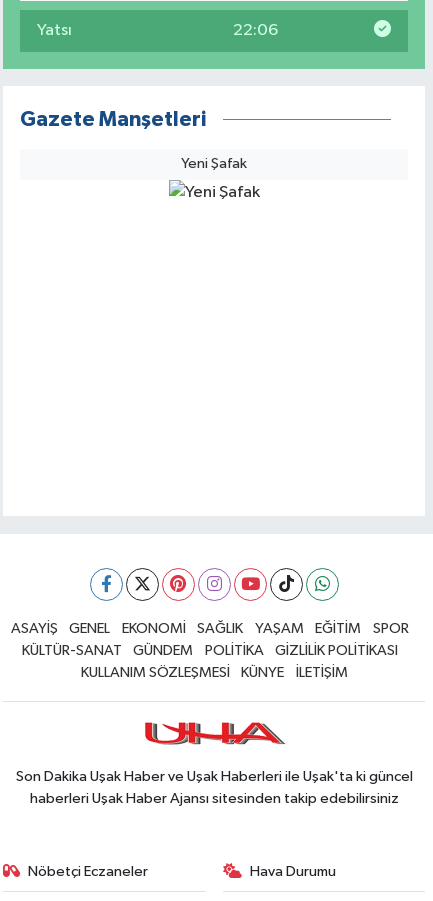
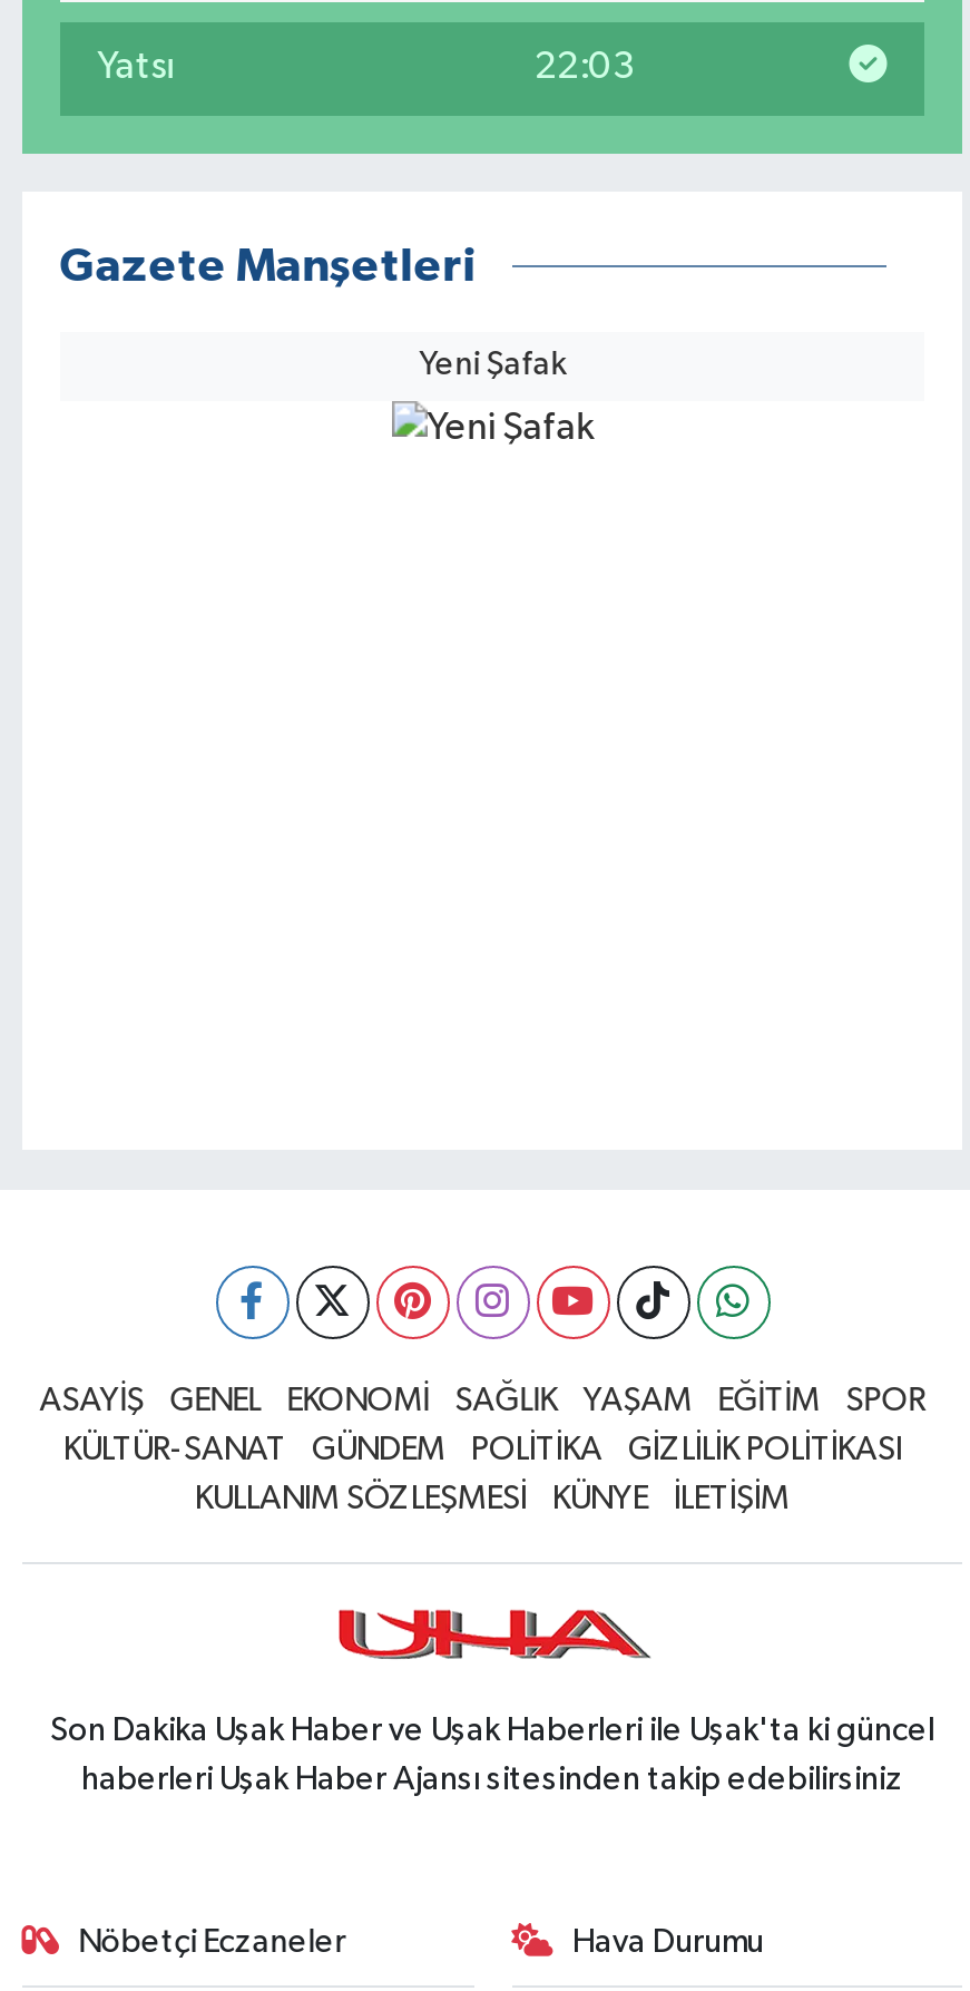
- 22:06
+ 22:03
